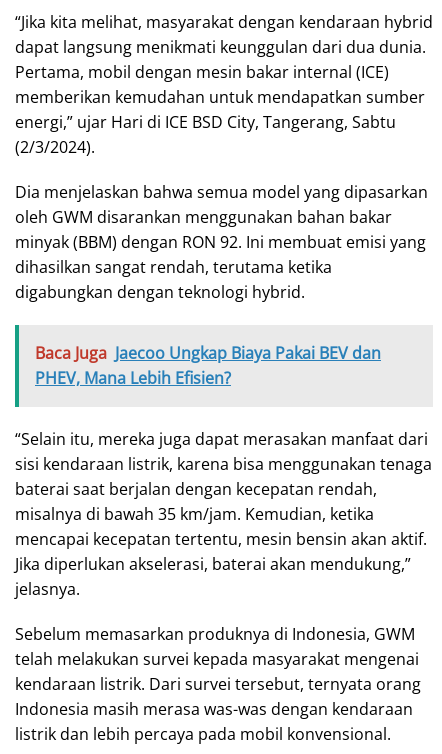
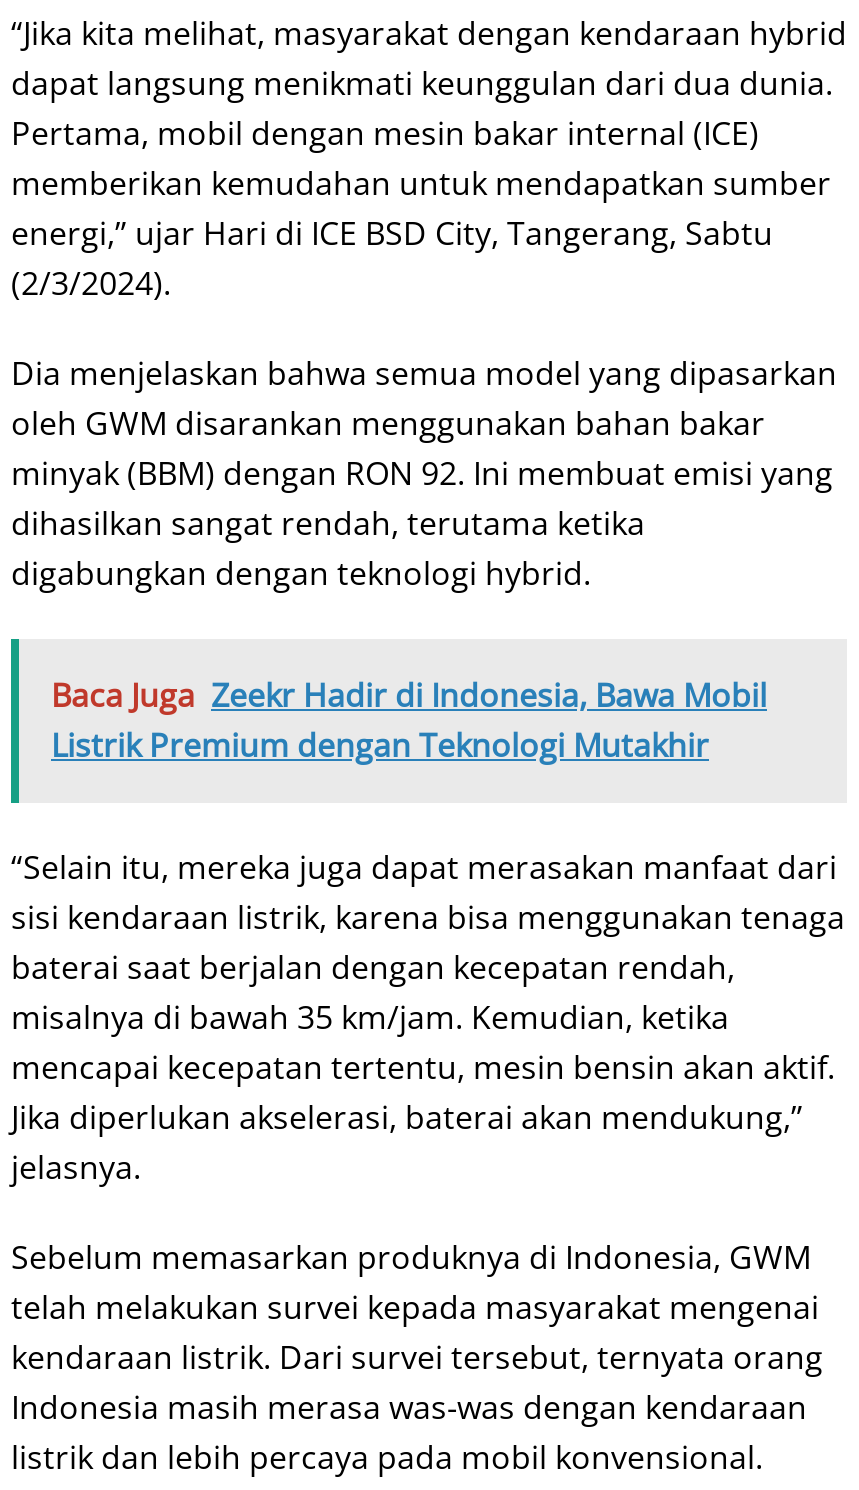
- Baca Juga Jaecoo Ungkap Biaya Pakai BEV dan
- PHEV, Mana Lebih Efisien?
+ Baca Juga Zeekr Hadir di Indonesia, Bawa Mobil
+ Listrik Premium dengan Teknologi Mutakhir
